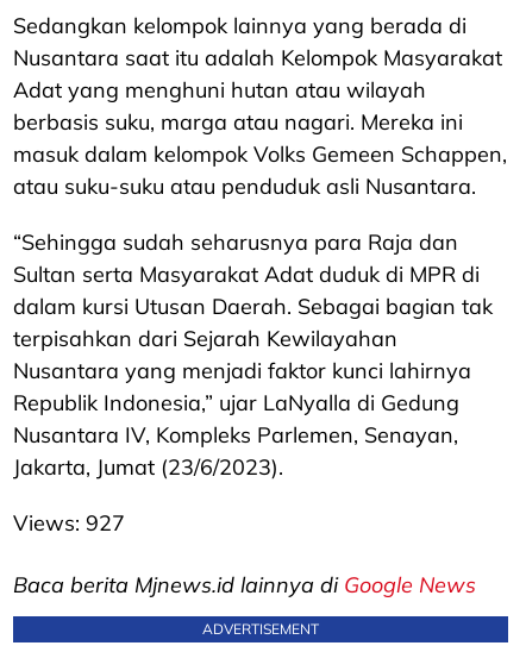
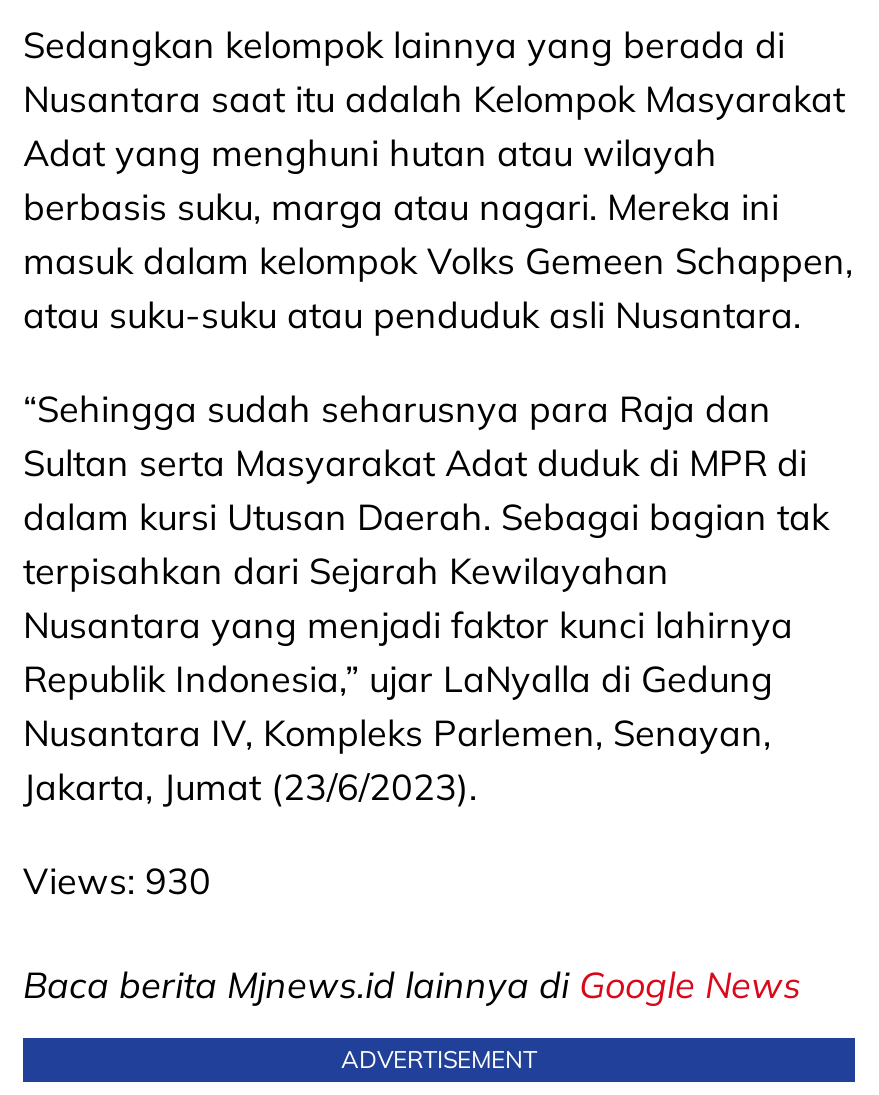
- Views: 927
+ Views: 930
